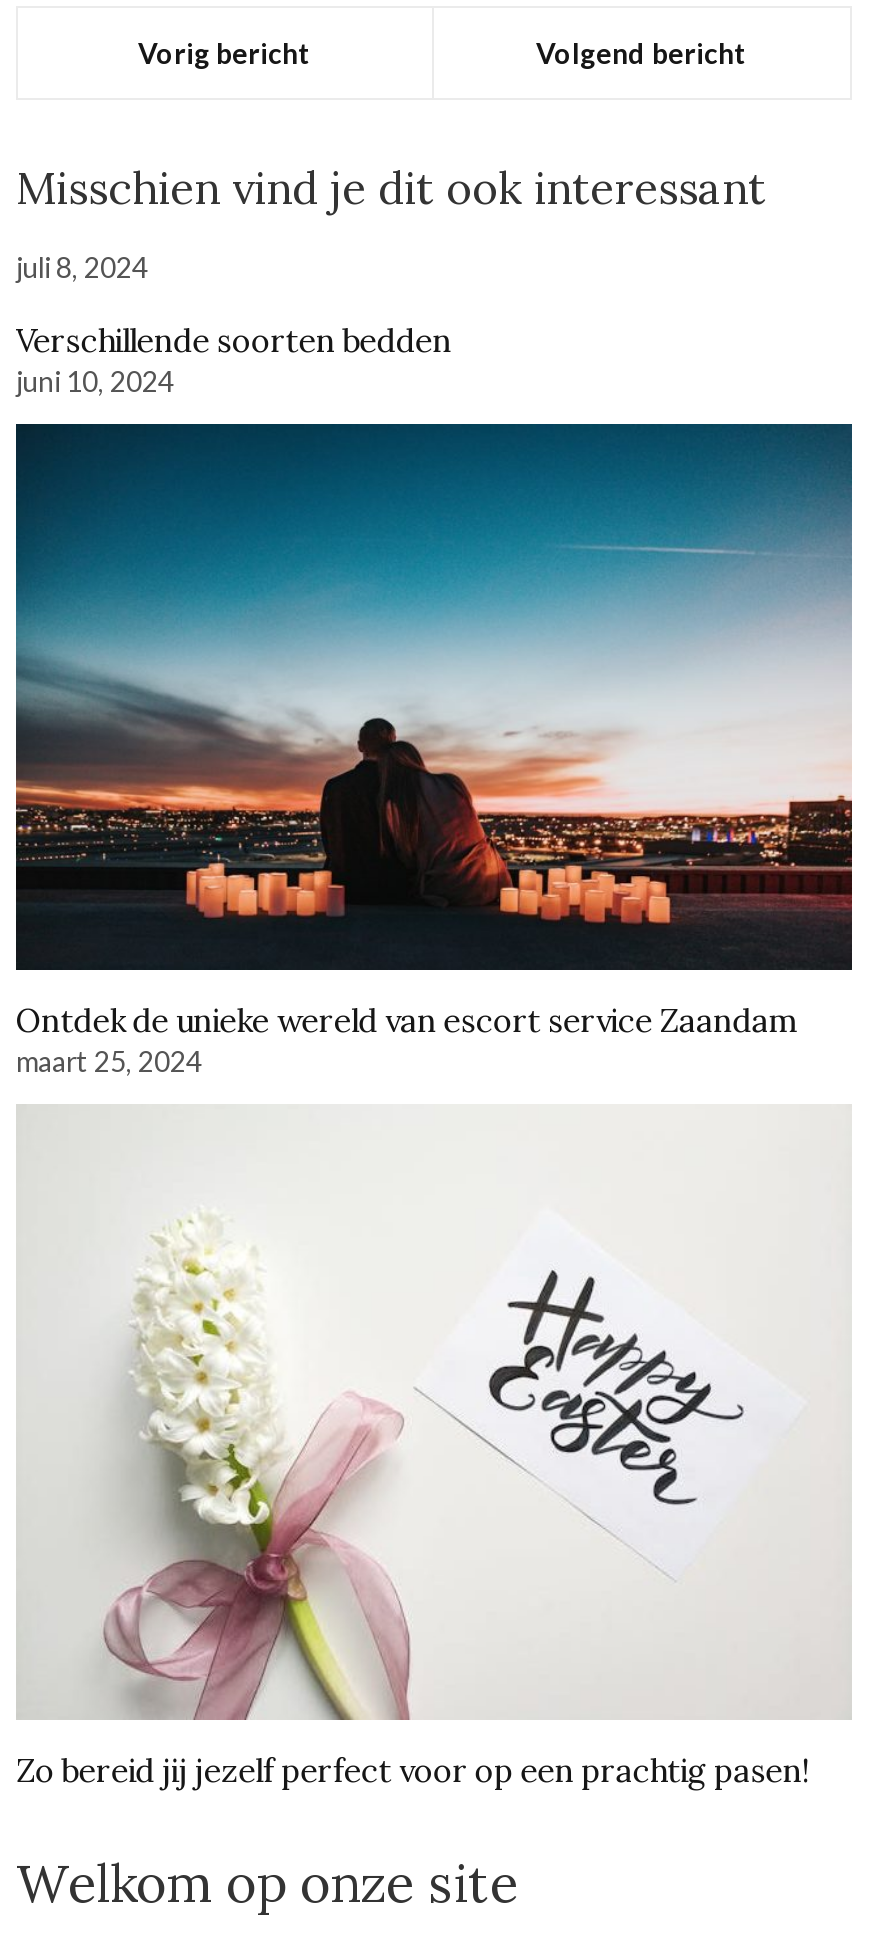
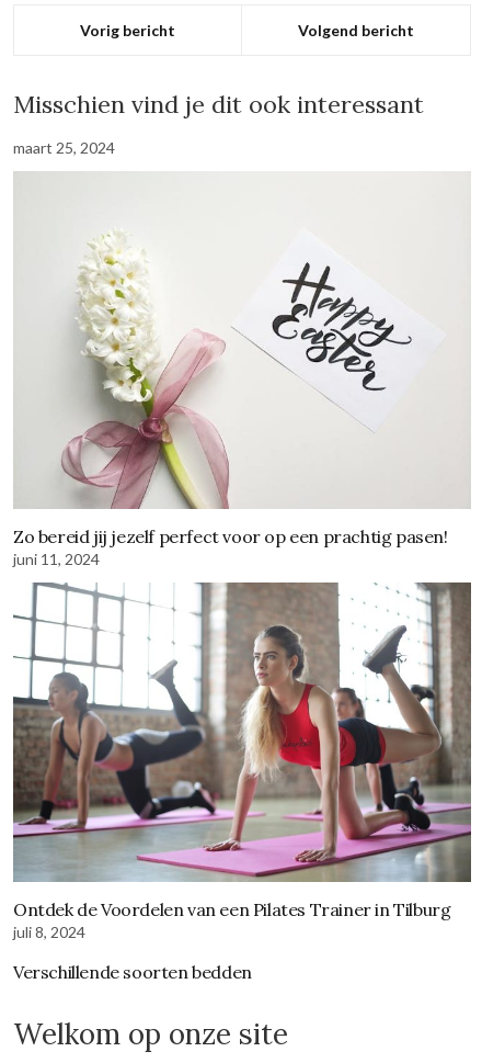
moved down: juli 8, 2024 | Verschillende soorten bedden

- juni 10, 2024

- [image]
- Ontdek de unieke wereld van escort service Zaandam

moved up: [image] | maart 25, 2024 | Zo bereid jij jezelf perfect voor op een prachtig pasen!

+ [image]
+ Ontdek de Voordelen van een Pilates Trainer in Tilburg

+ juni 11, 2024
